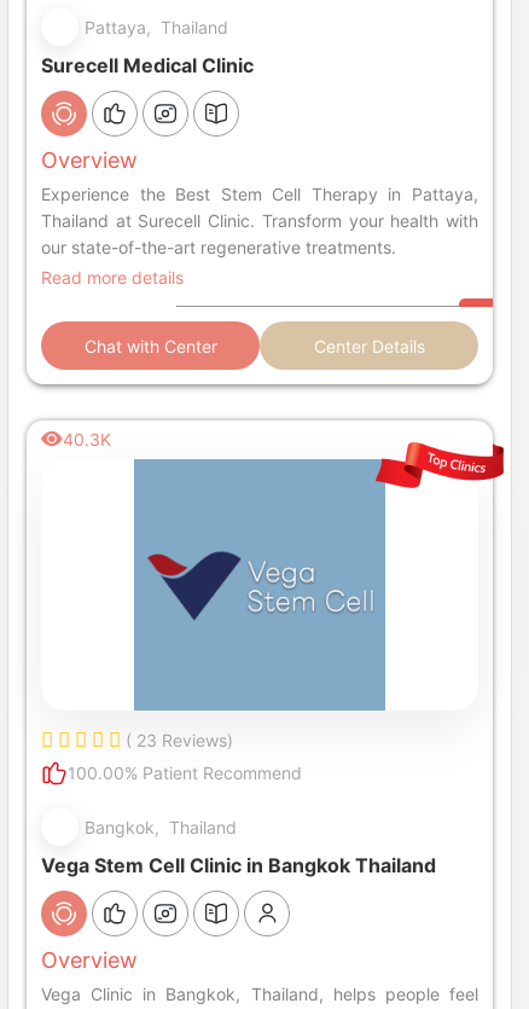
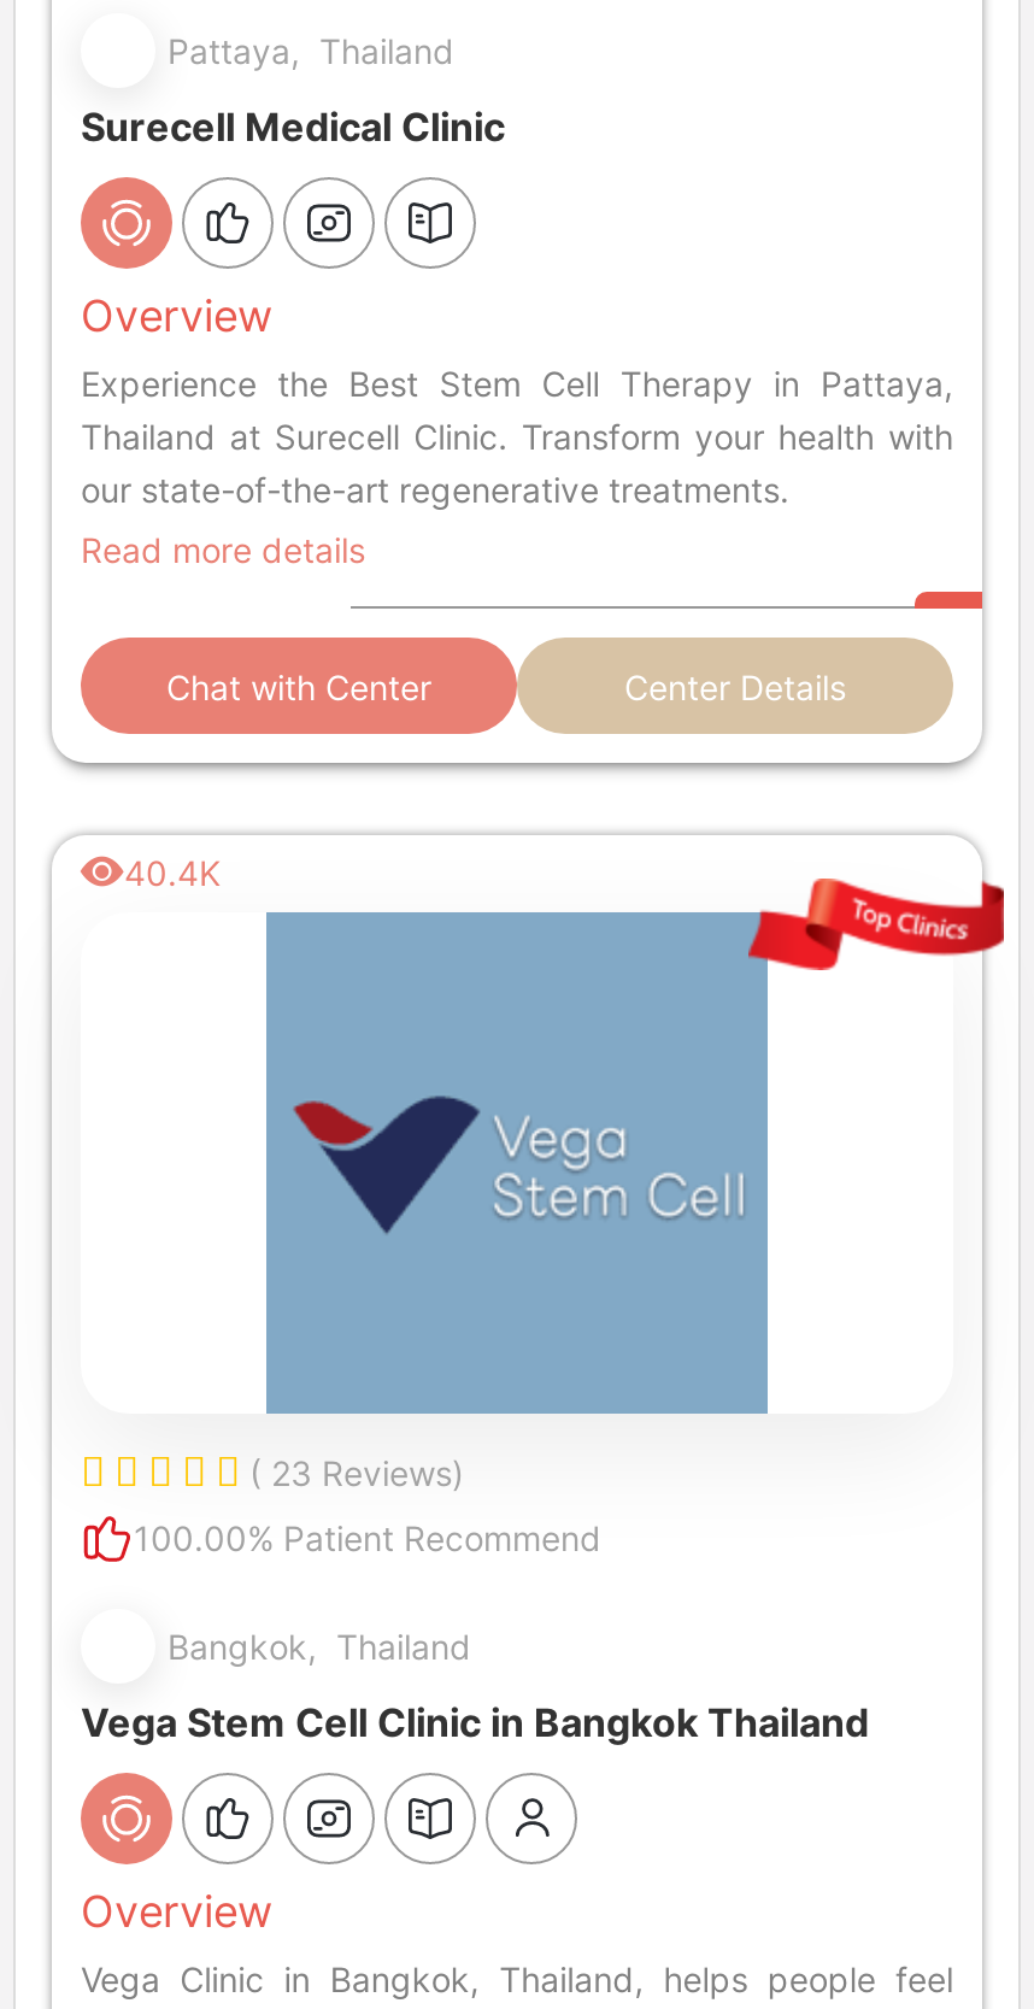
- 40.3K
+ 40.4K
